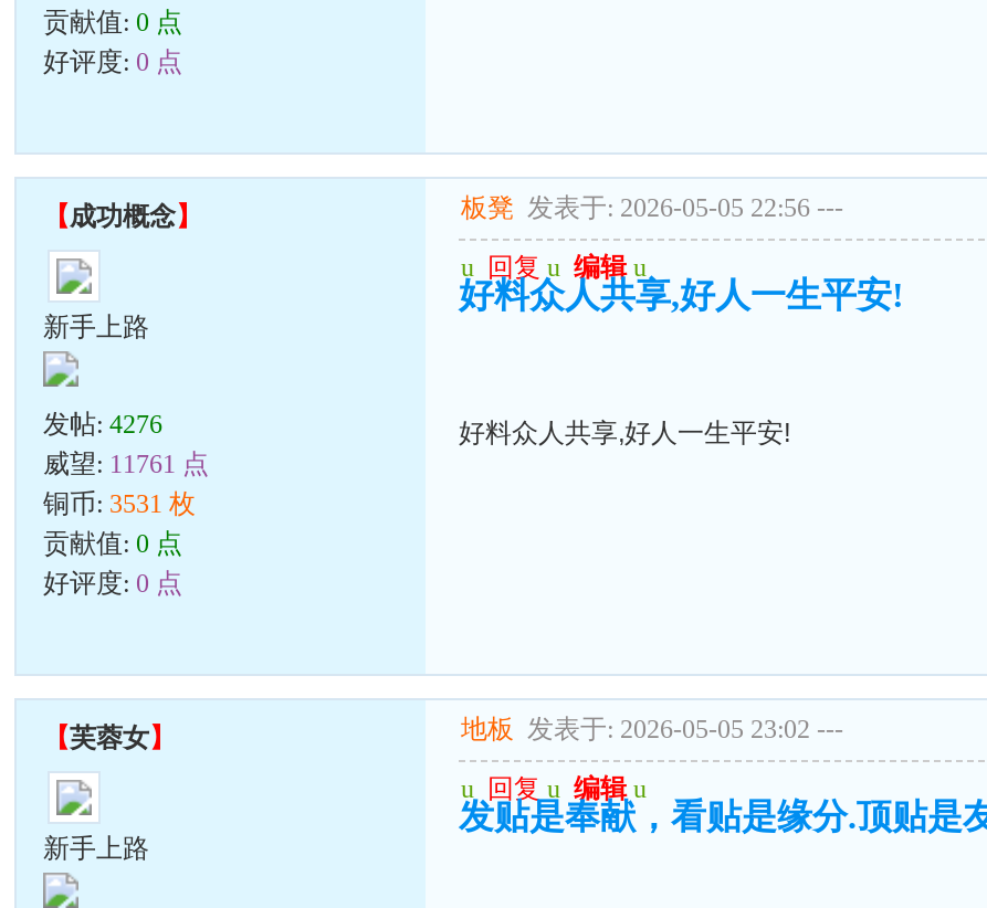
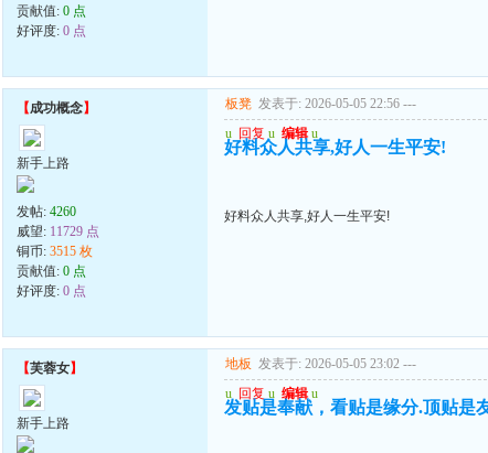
- 发帖: 4276
+ 发帖: 4260

- 威望: 11761 点
+ 威望: 11729 点

- 铜币: 3531 枚
+ 铜币: 3515 枚
